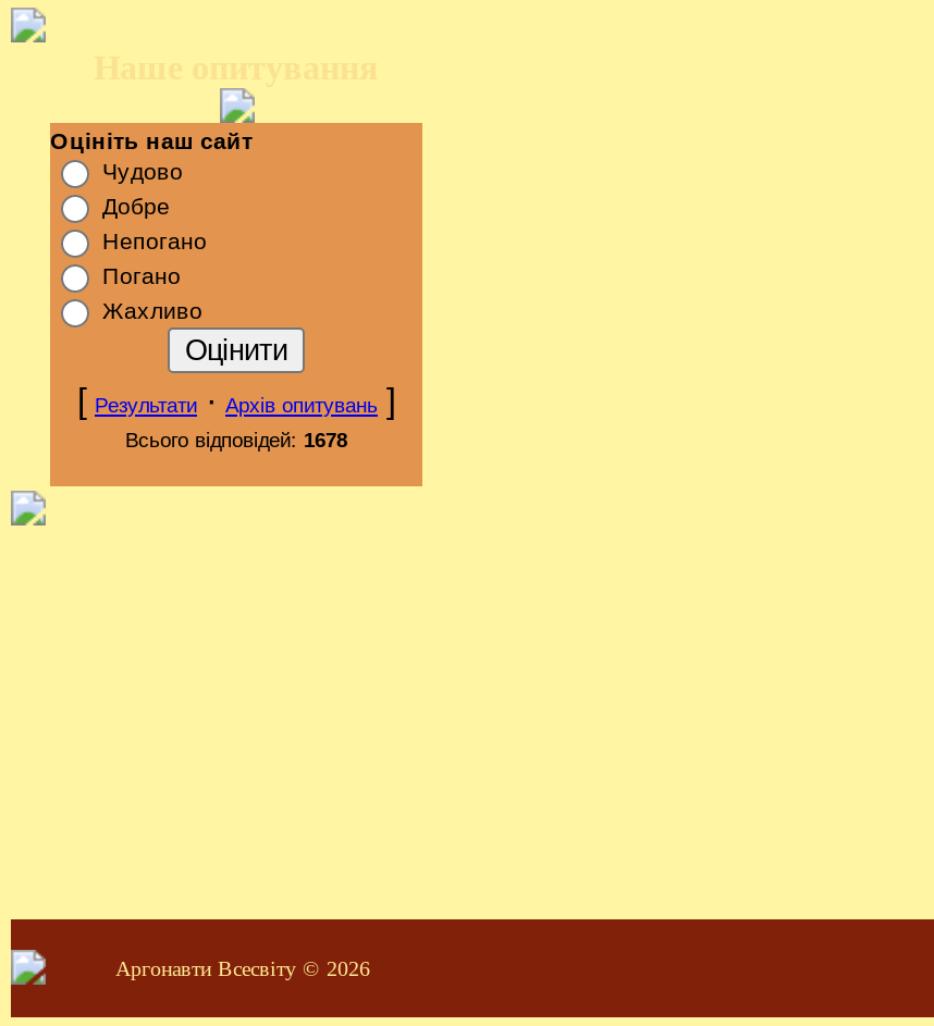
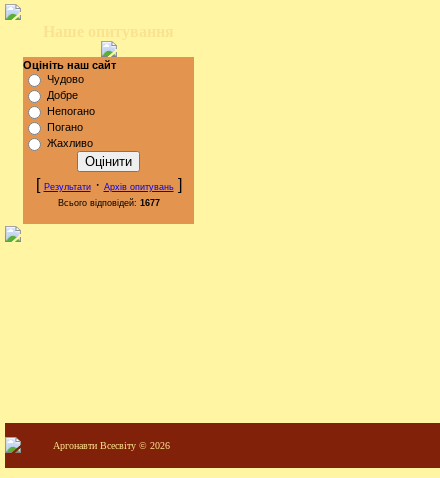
- Всього відповідей: 1678
+ Всього відповідей: 1677
